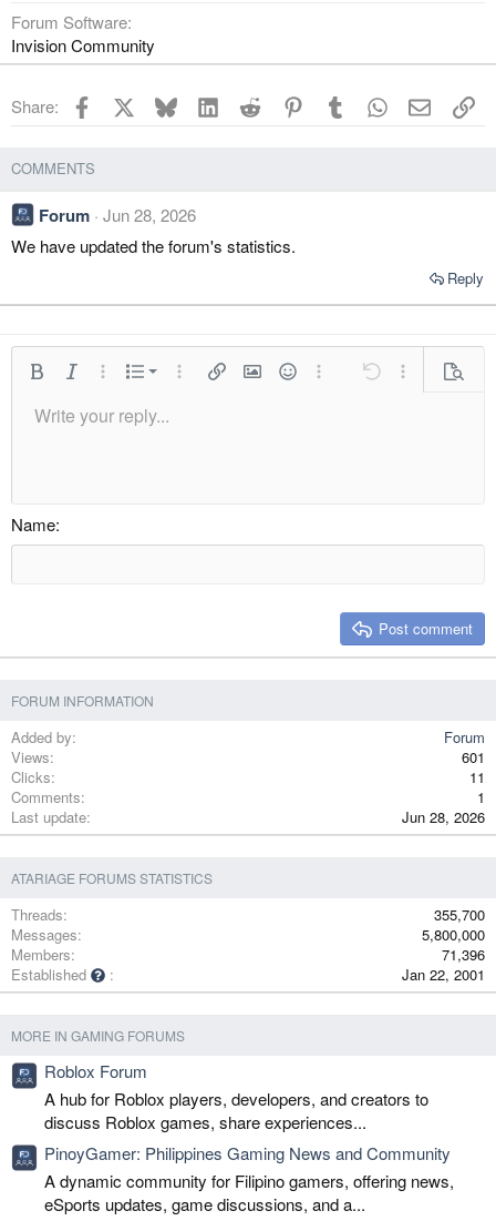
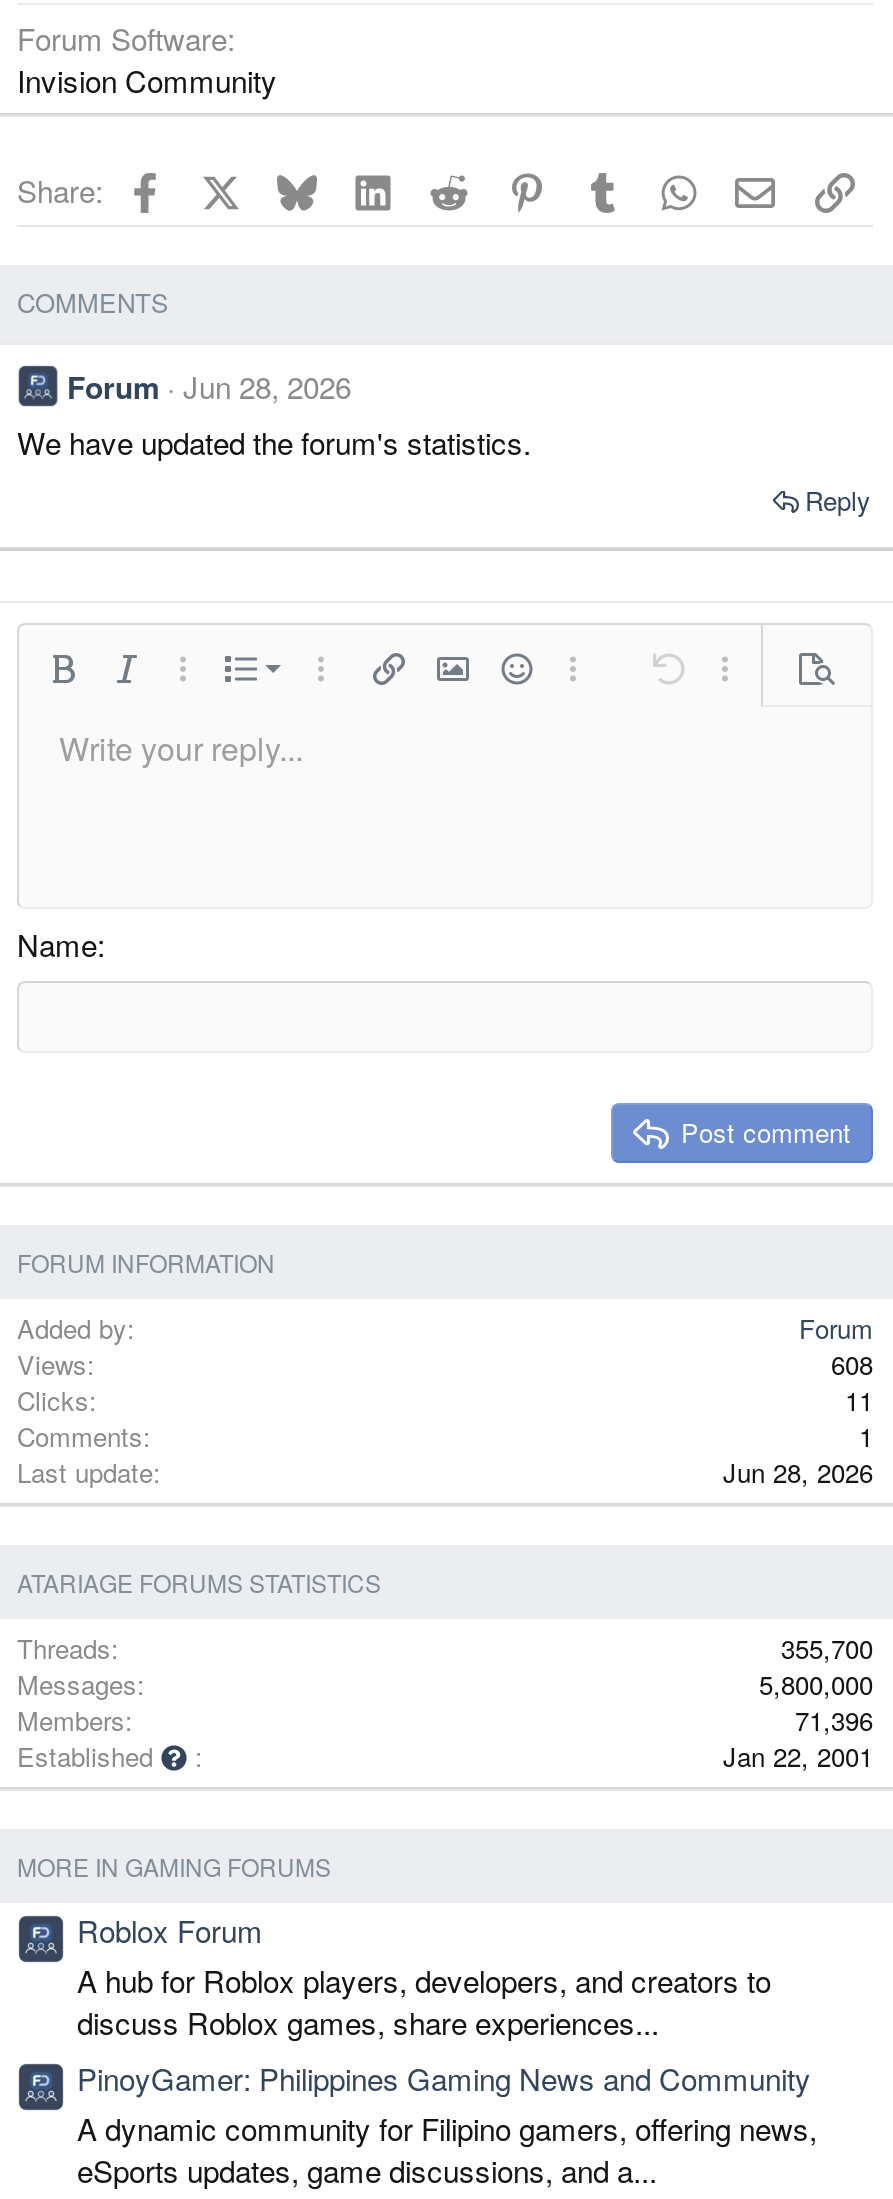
- 601
+ 608
